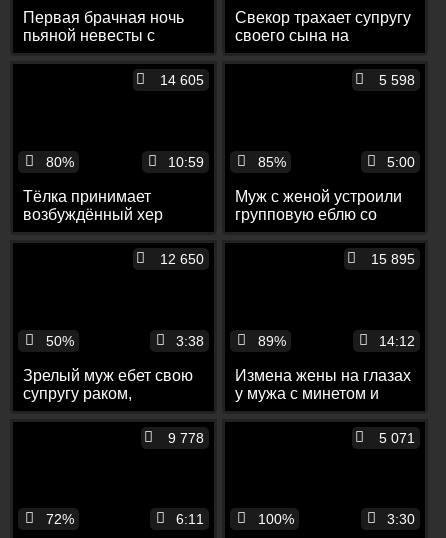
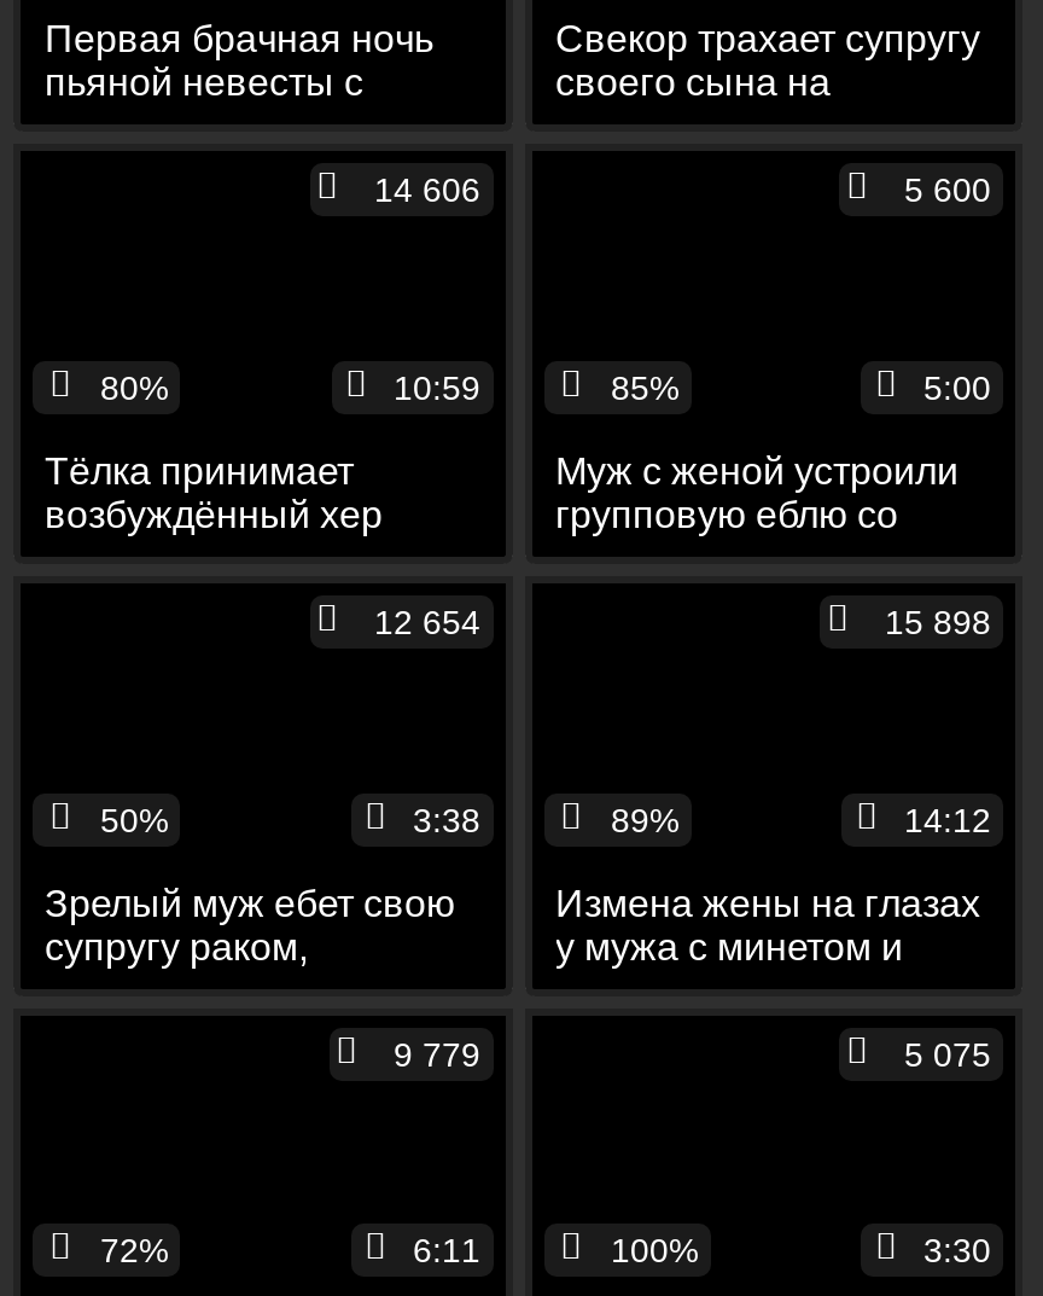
- 14 605
+ 14 606

- 5 598
+ 5 600

- 12 650
+ 12 654

- 15 895
+ 15 898

- 9 778
+ 9 779

- 5 071
+ 5 075
